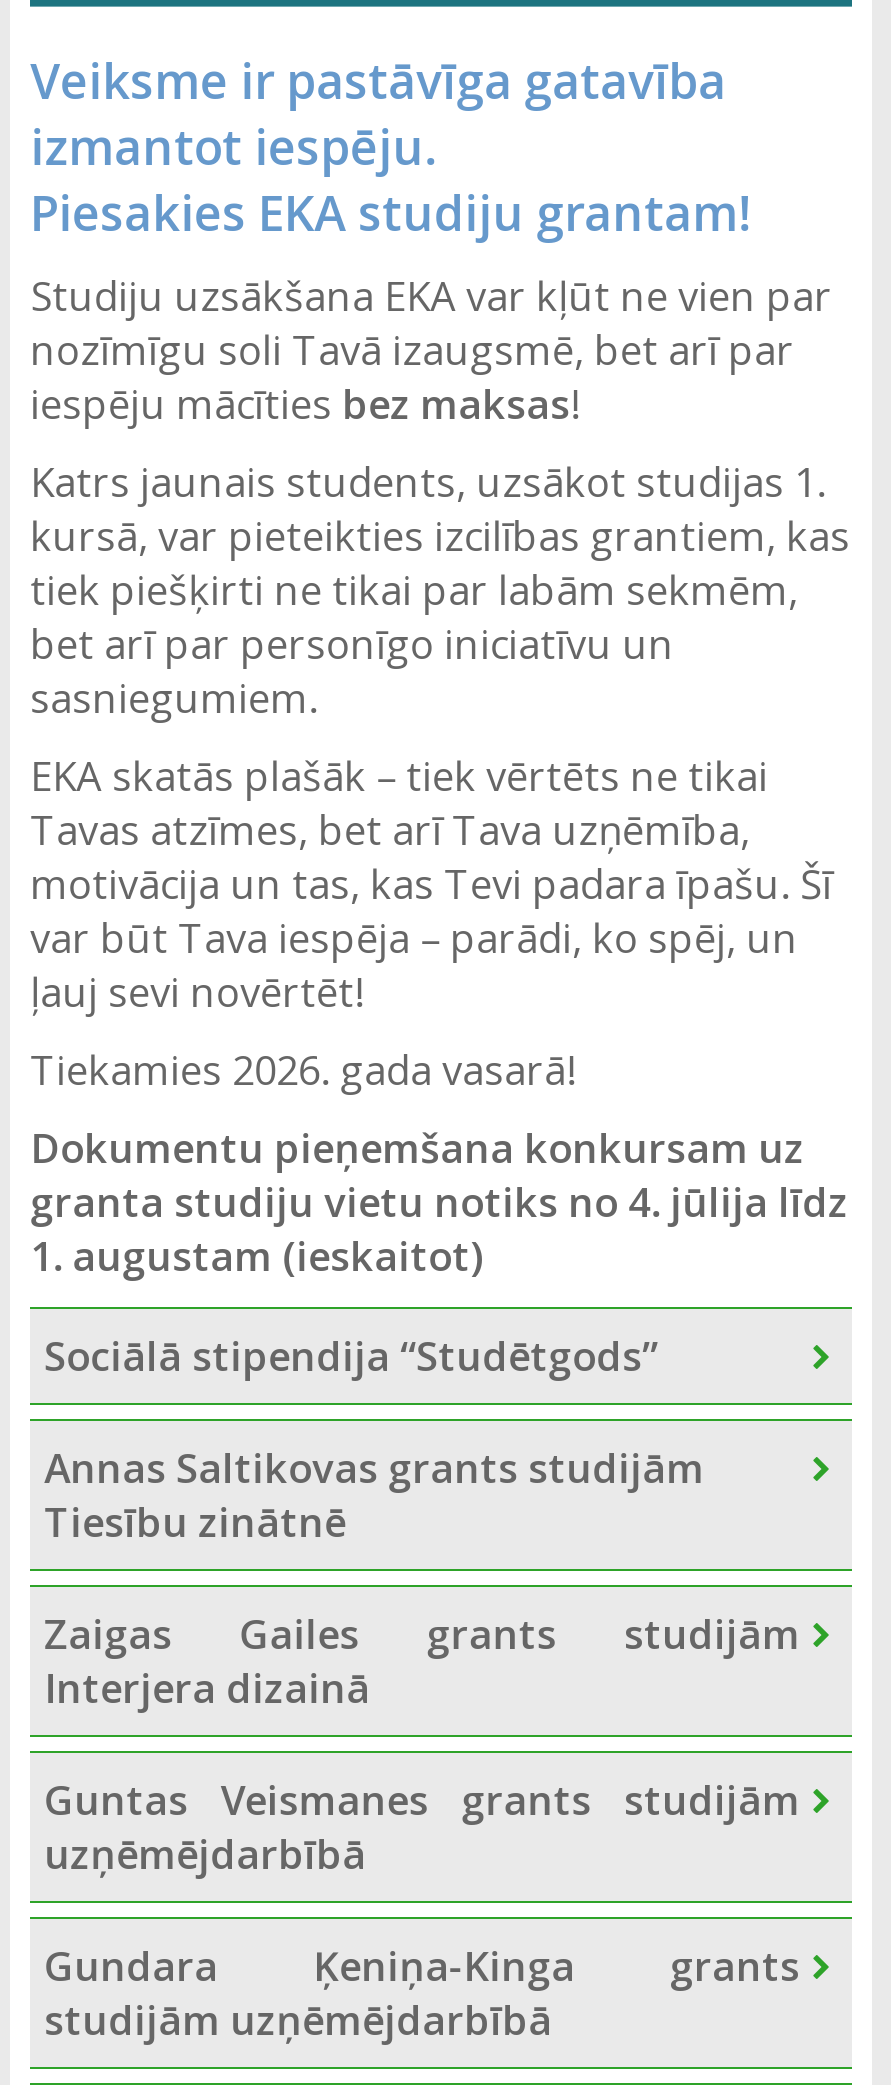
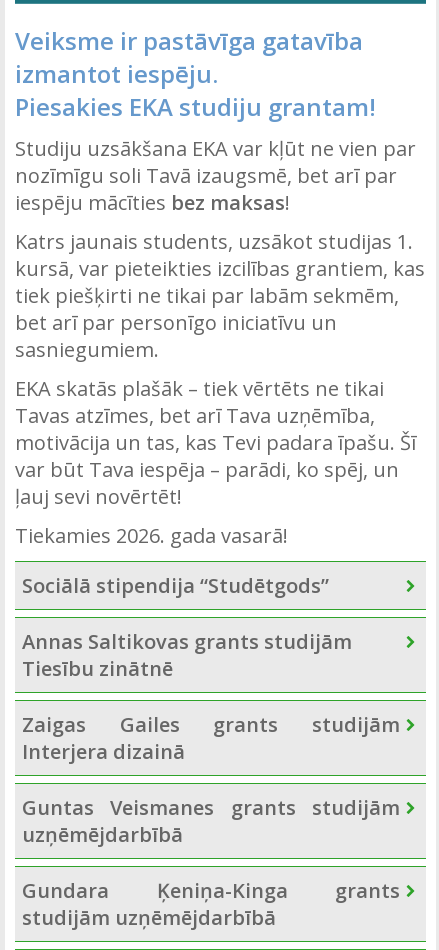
- Dokumentu pieņemšana konkursam uz
- granta studiju vietu notiks no 4. jūlija līdz
- 1. augustam (ieskaitot)
